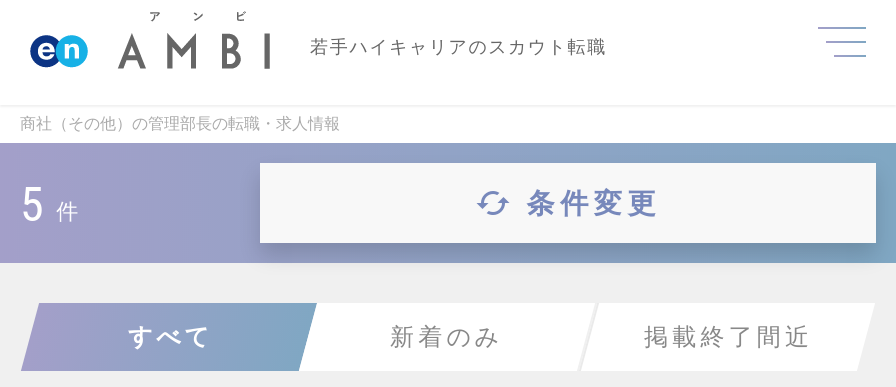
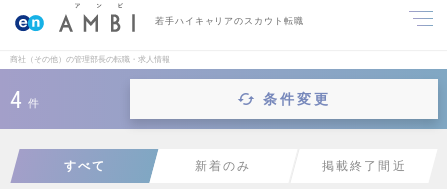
- 5 件
+ 4 件
